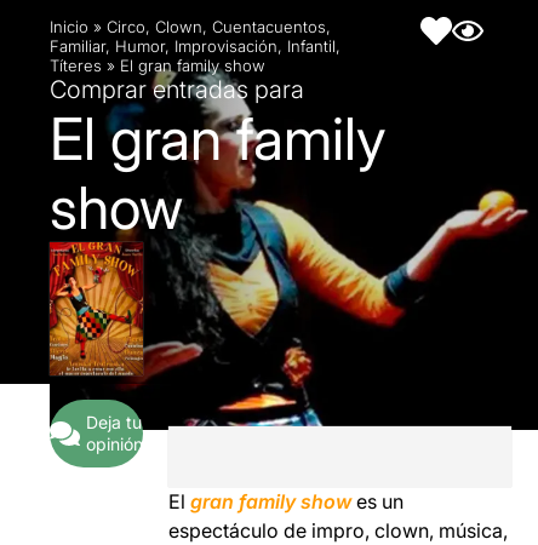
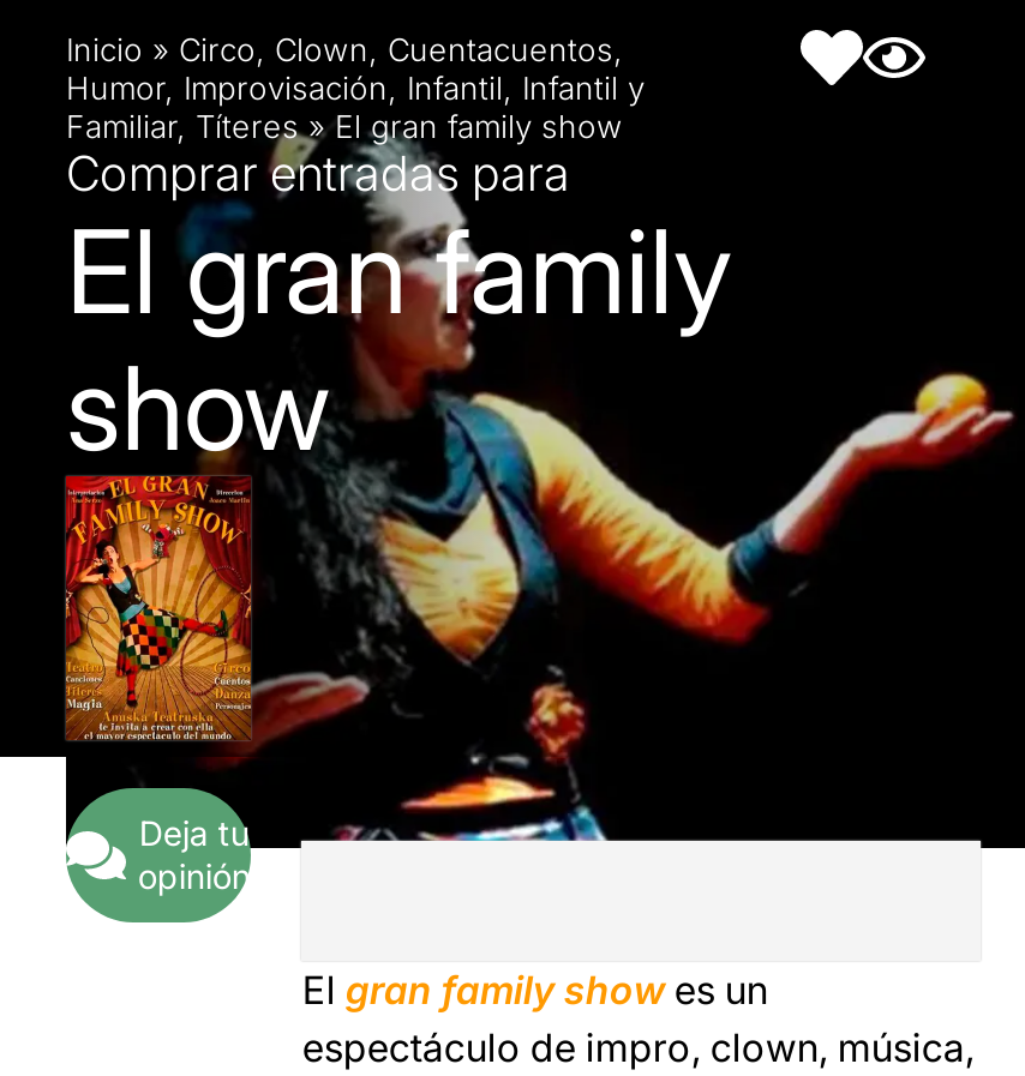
- Familiar, Humor, Improvisación, Infantil,
- Títeres» El gran family show
+ Humor, Improvisación, Infantil, Infantil y
+ Familiar, Títeres» El gran family show
